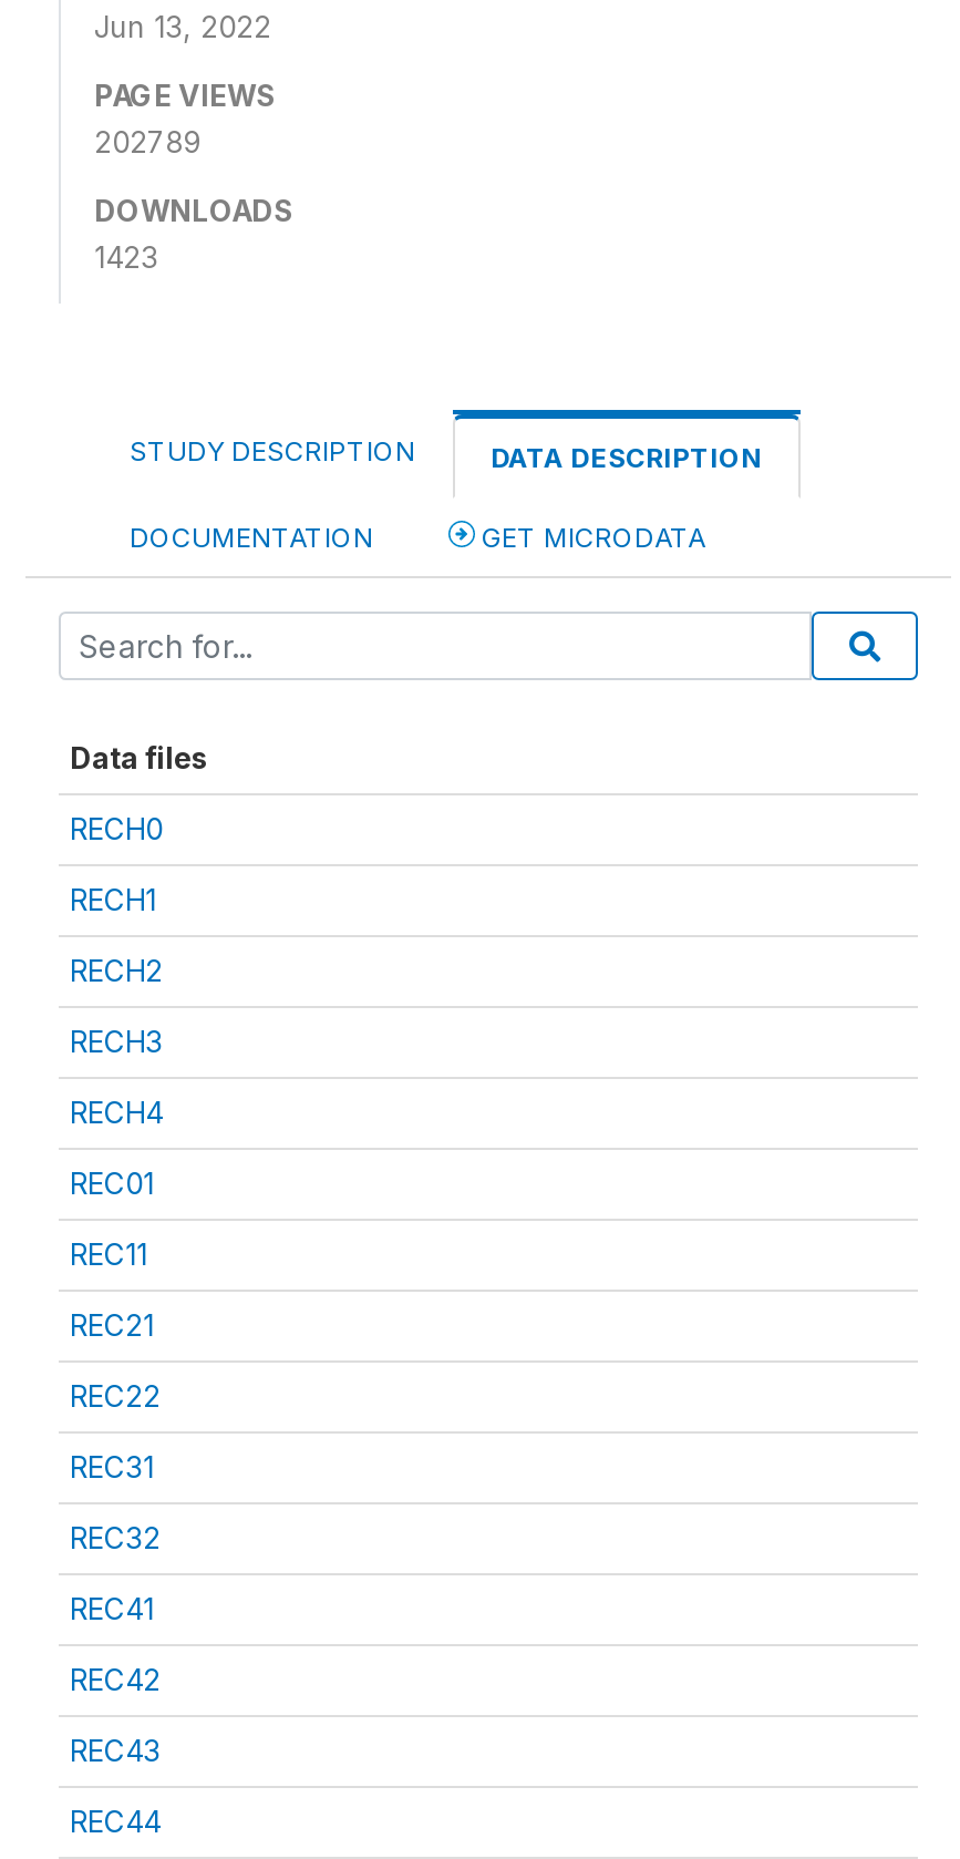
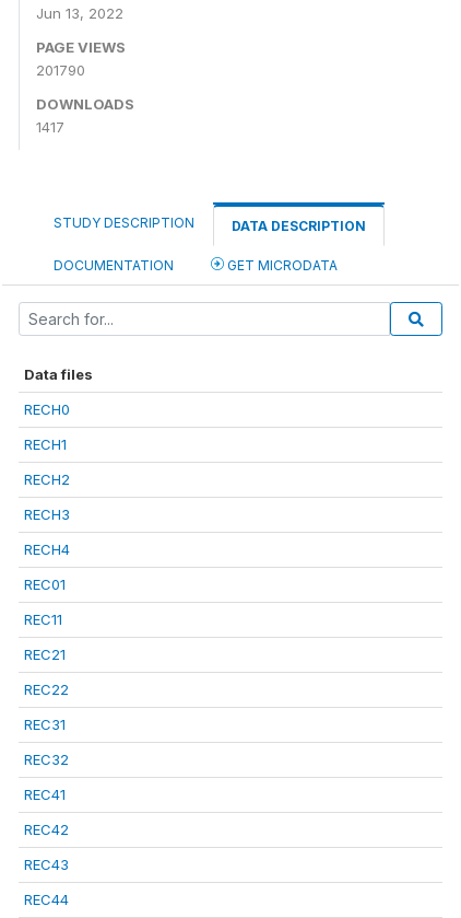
- 202789
+ 201790

- 1423
+ 1417
